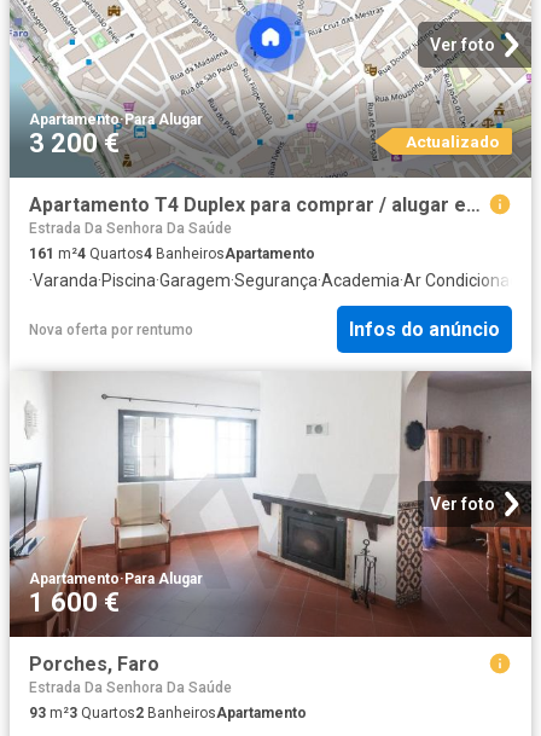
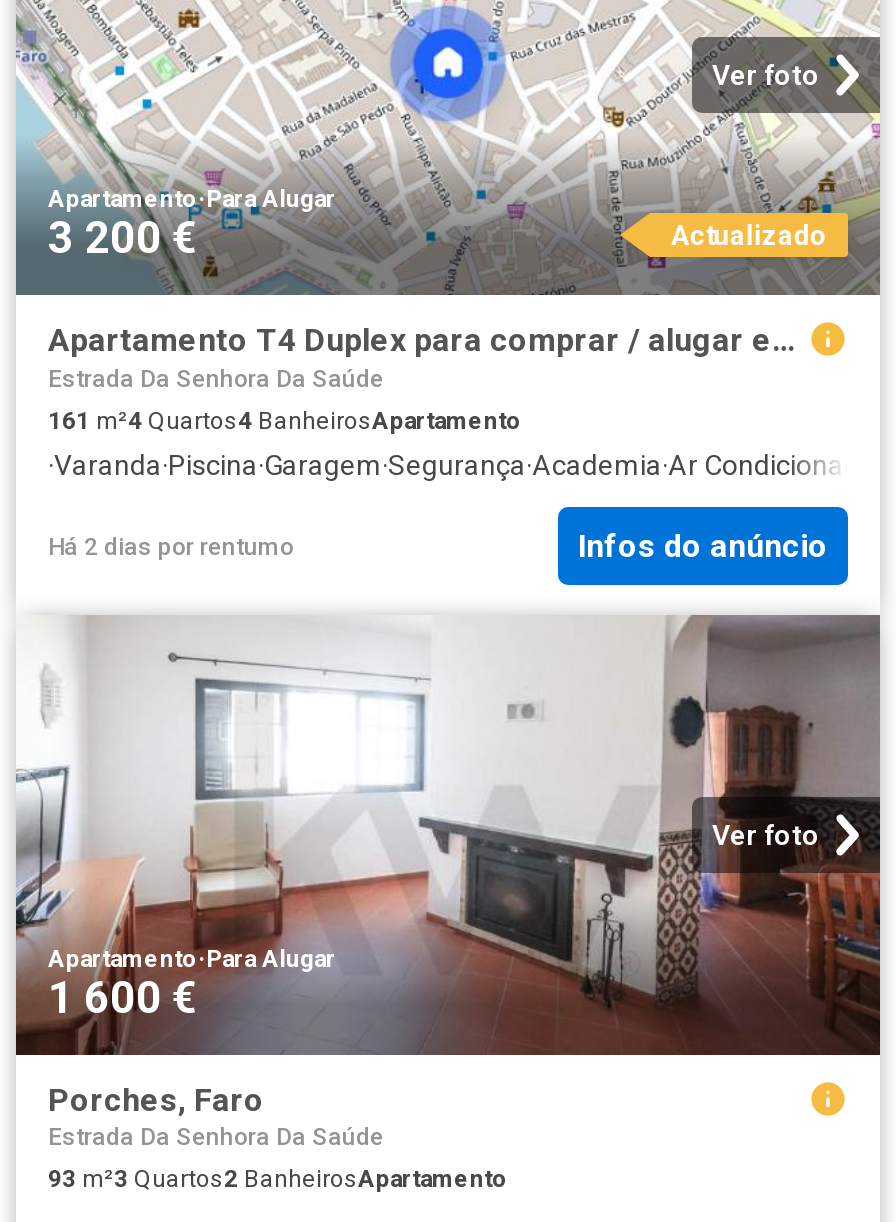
- Nova oferta por rentumo
+ Há 2 dias por rentumo
